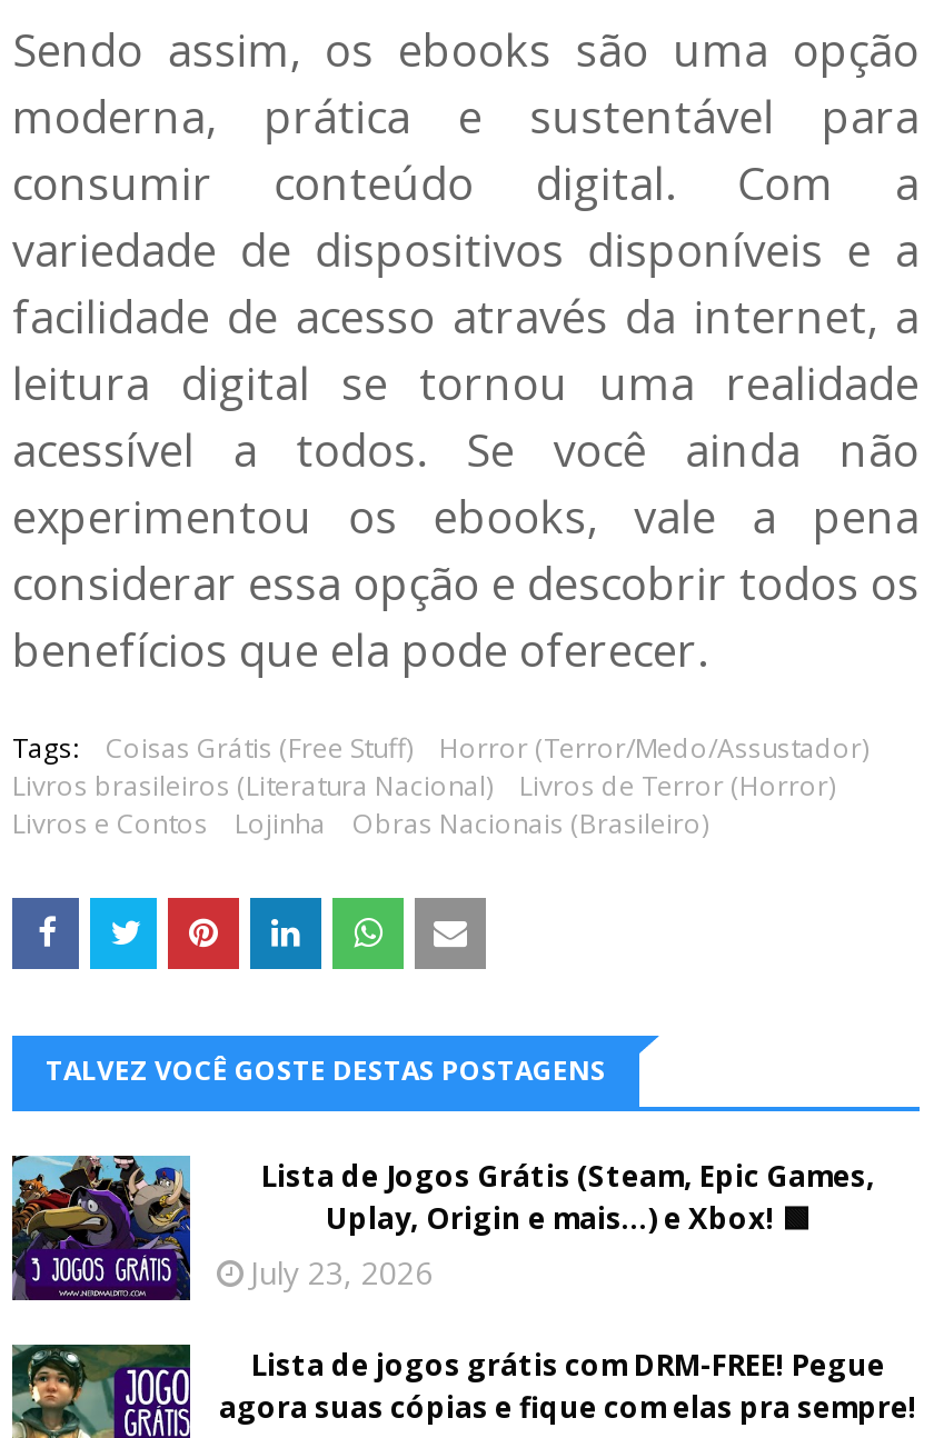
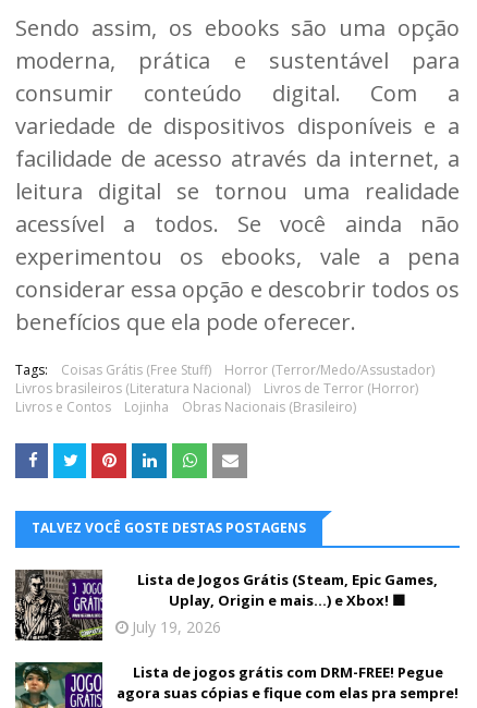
- [image]
- July 23, 2026
+ [image]
+ July 19, 2026
